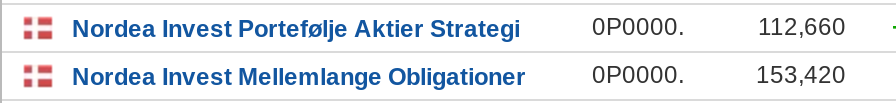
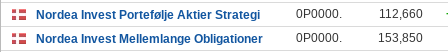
- 153,420
+ 153,850
